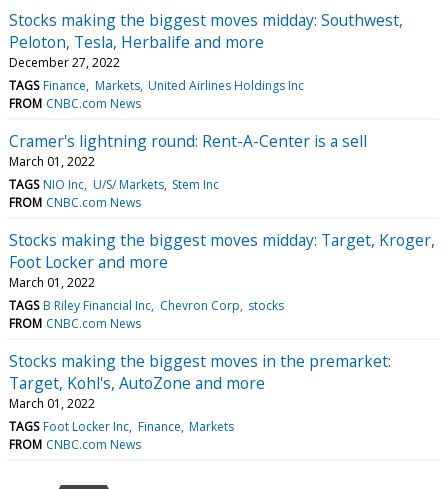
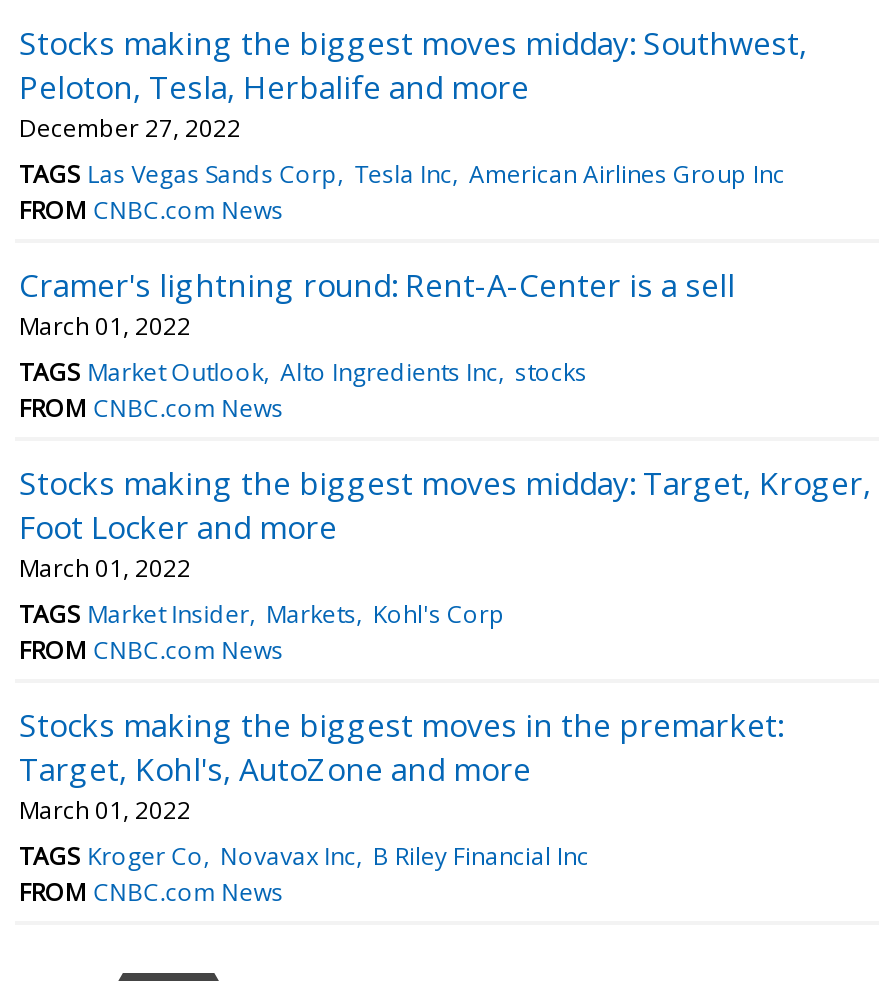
- TAGS Finance Markets United Airlines Holdings Inc
+ TAGS Las Vegas Sands Corp Tesla Inc American Airlines Group Inc

- TAGS NIO Inc U/S/ Markets Stem Inc
+ TAGS Market Outlook Alto Ingredients Inc stocks

- TAGS B Riley Financial Inc Chevron Corp stocks
+ TAGS Market Insider Markets Kohl's Corp

- TAGS Foot Locker Inc Finance Markets
+ TAGS Kroger Co Novavax Inc B Riley Financial Inc
